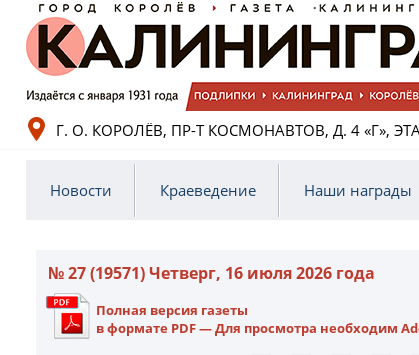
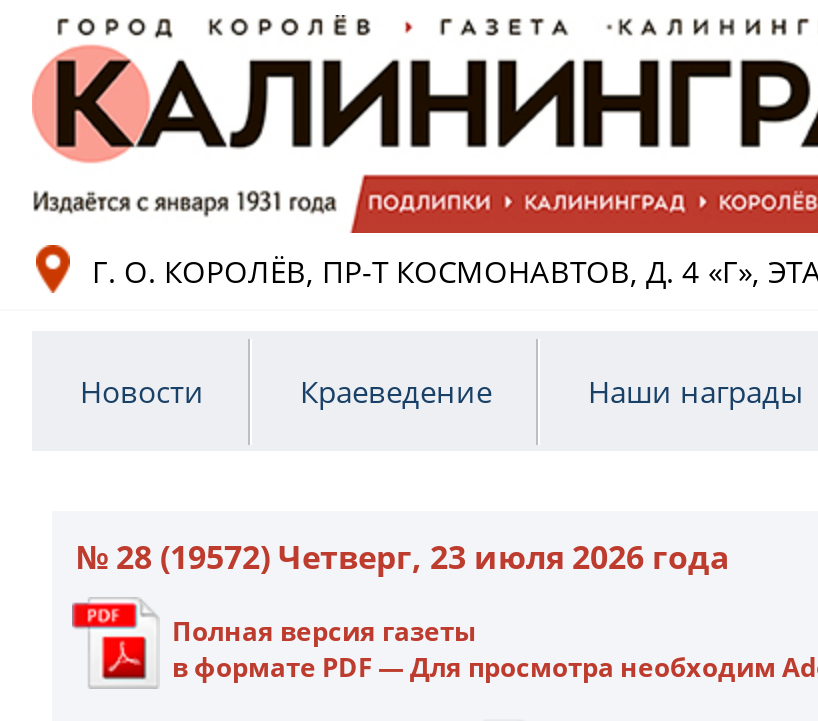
- № 27 (19571) Четверг, 16 июля 2026 года
+ № 28 (19572) Четверг, 23 июля 2026 года
